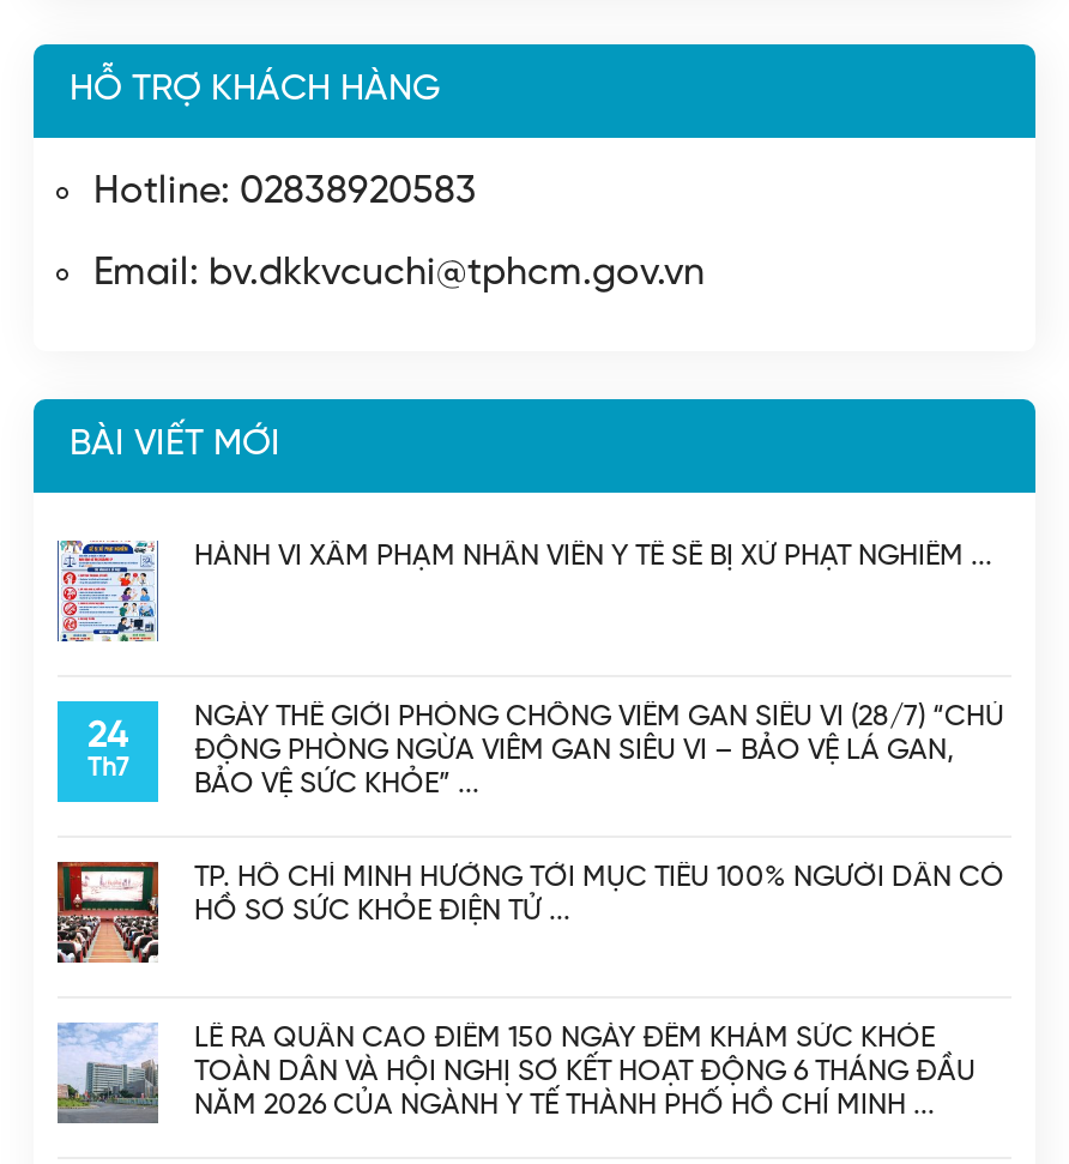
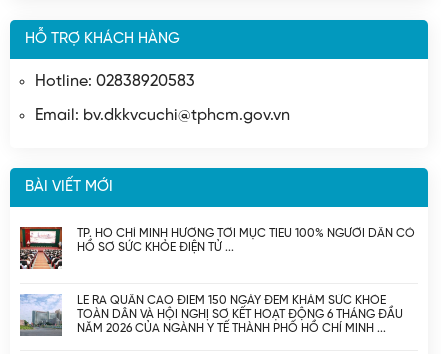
- [image]
- HÀNH VI XÂM PHẠM NHÂN VIÊN Y TẾ SẼ BỊ XỬ PHẠT NGHIÊM

- NGÀY THẾ GIỚI PHÒNG CHỐNG VIÊM GAN SIÊU VI (28/7) “CHỦ
- ĐỘNG PHÒNG NGỪA VIÊM GAN SIÊU VI – BẢO VỆ LÁ GAN,
- BẢO VỆ SỨC KHỎE”

- 24
- Th7
